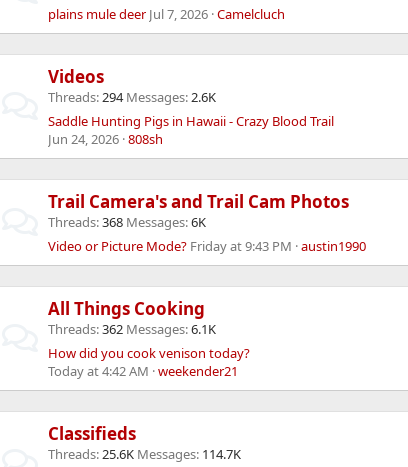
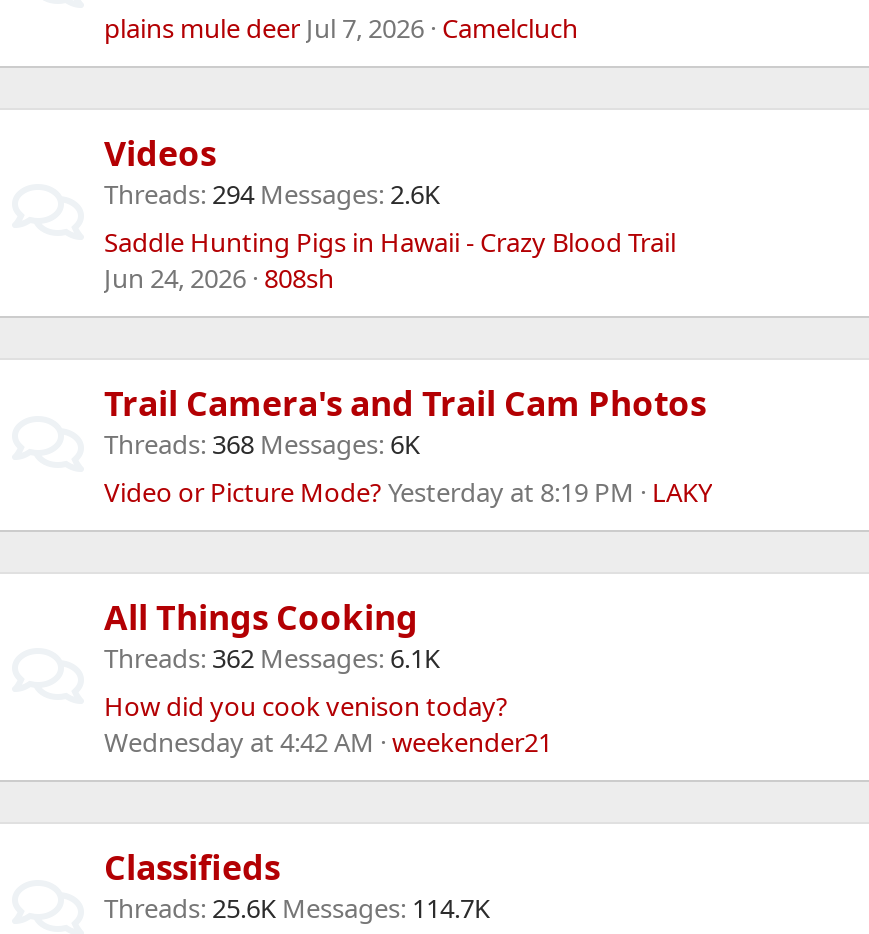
- Video or Picture Mode? Friday at 9:43 PM austin1990
+ Video or Picture Mode? Yesterday at 8:19 PM LAKY

- Today at 4:42 AM weekender21
+ Wednesday at 4:42 AM weekender21
